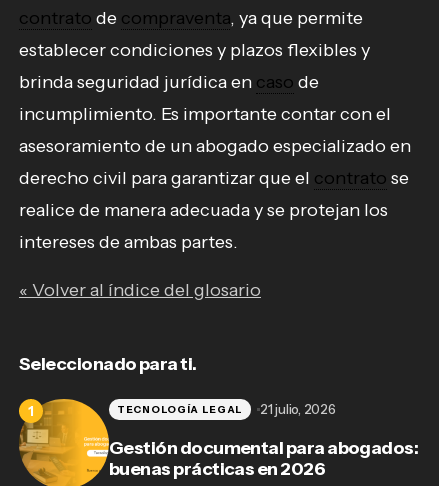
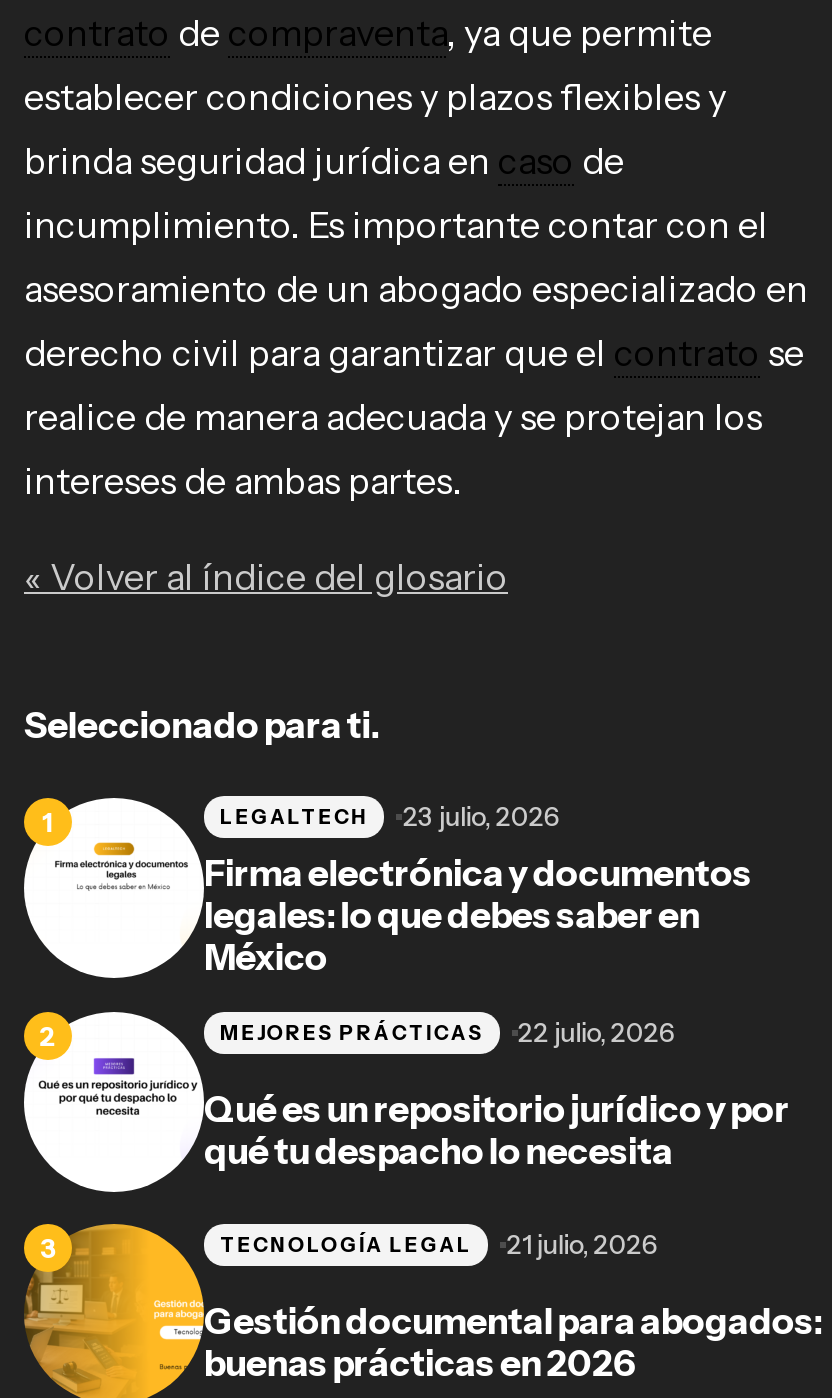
+ [image]
+ Firma electrónica y documentos
+ legales: lo que debes saber en
+ México

+ [image]
+ Qué es un repositorio jurídico y por
+ qué tu despacho lo necesita

+ LEGALTECH
+ 23 julio, 2026

+ MEJORES PRÁCTICAS
+ 22 julio, 2026
